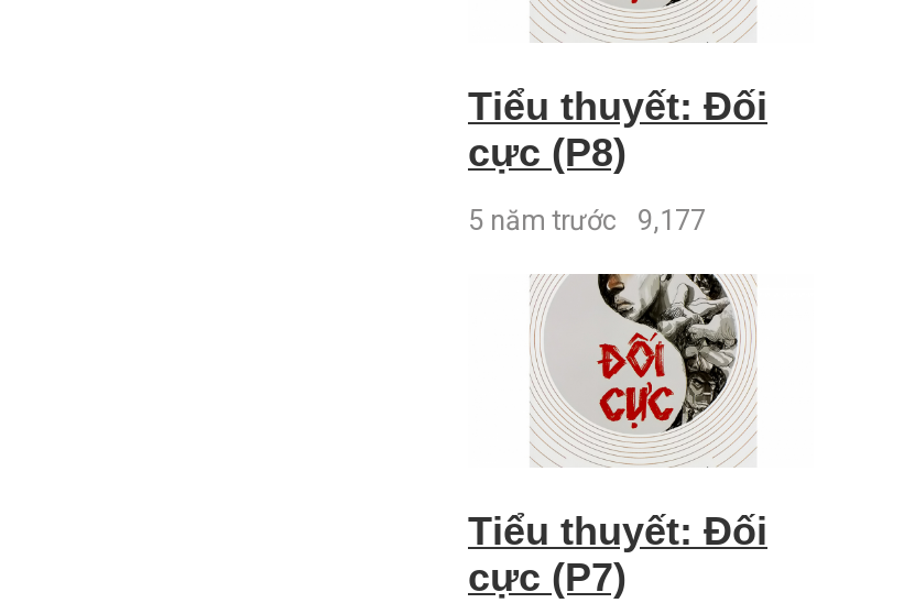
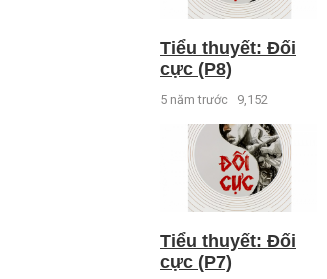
- 5 năm trước 9,177
+ 5 năm trước 9,152
